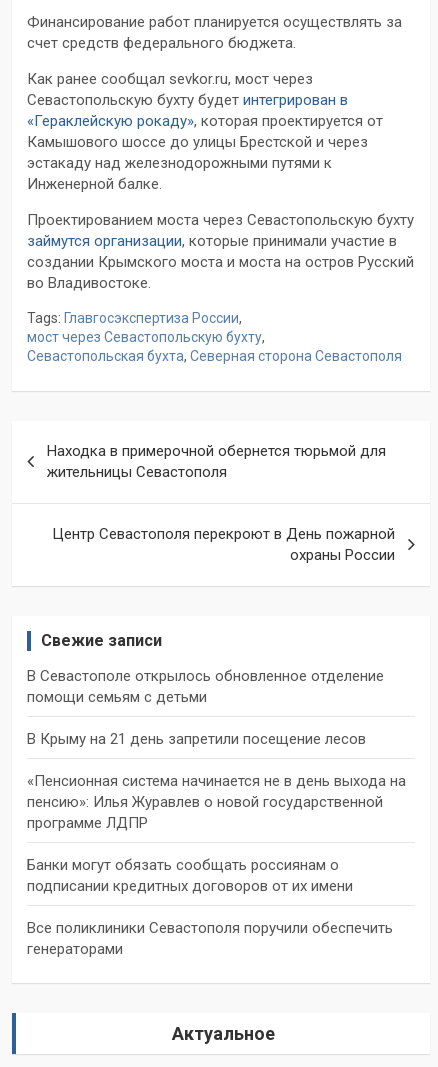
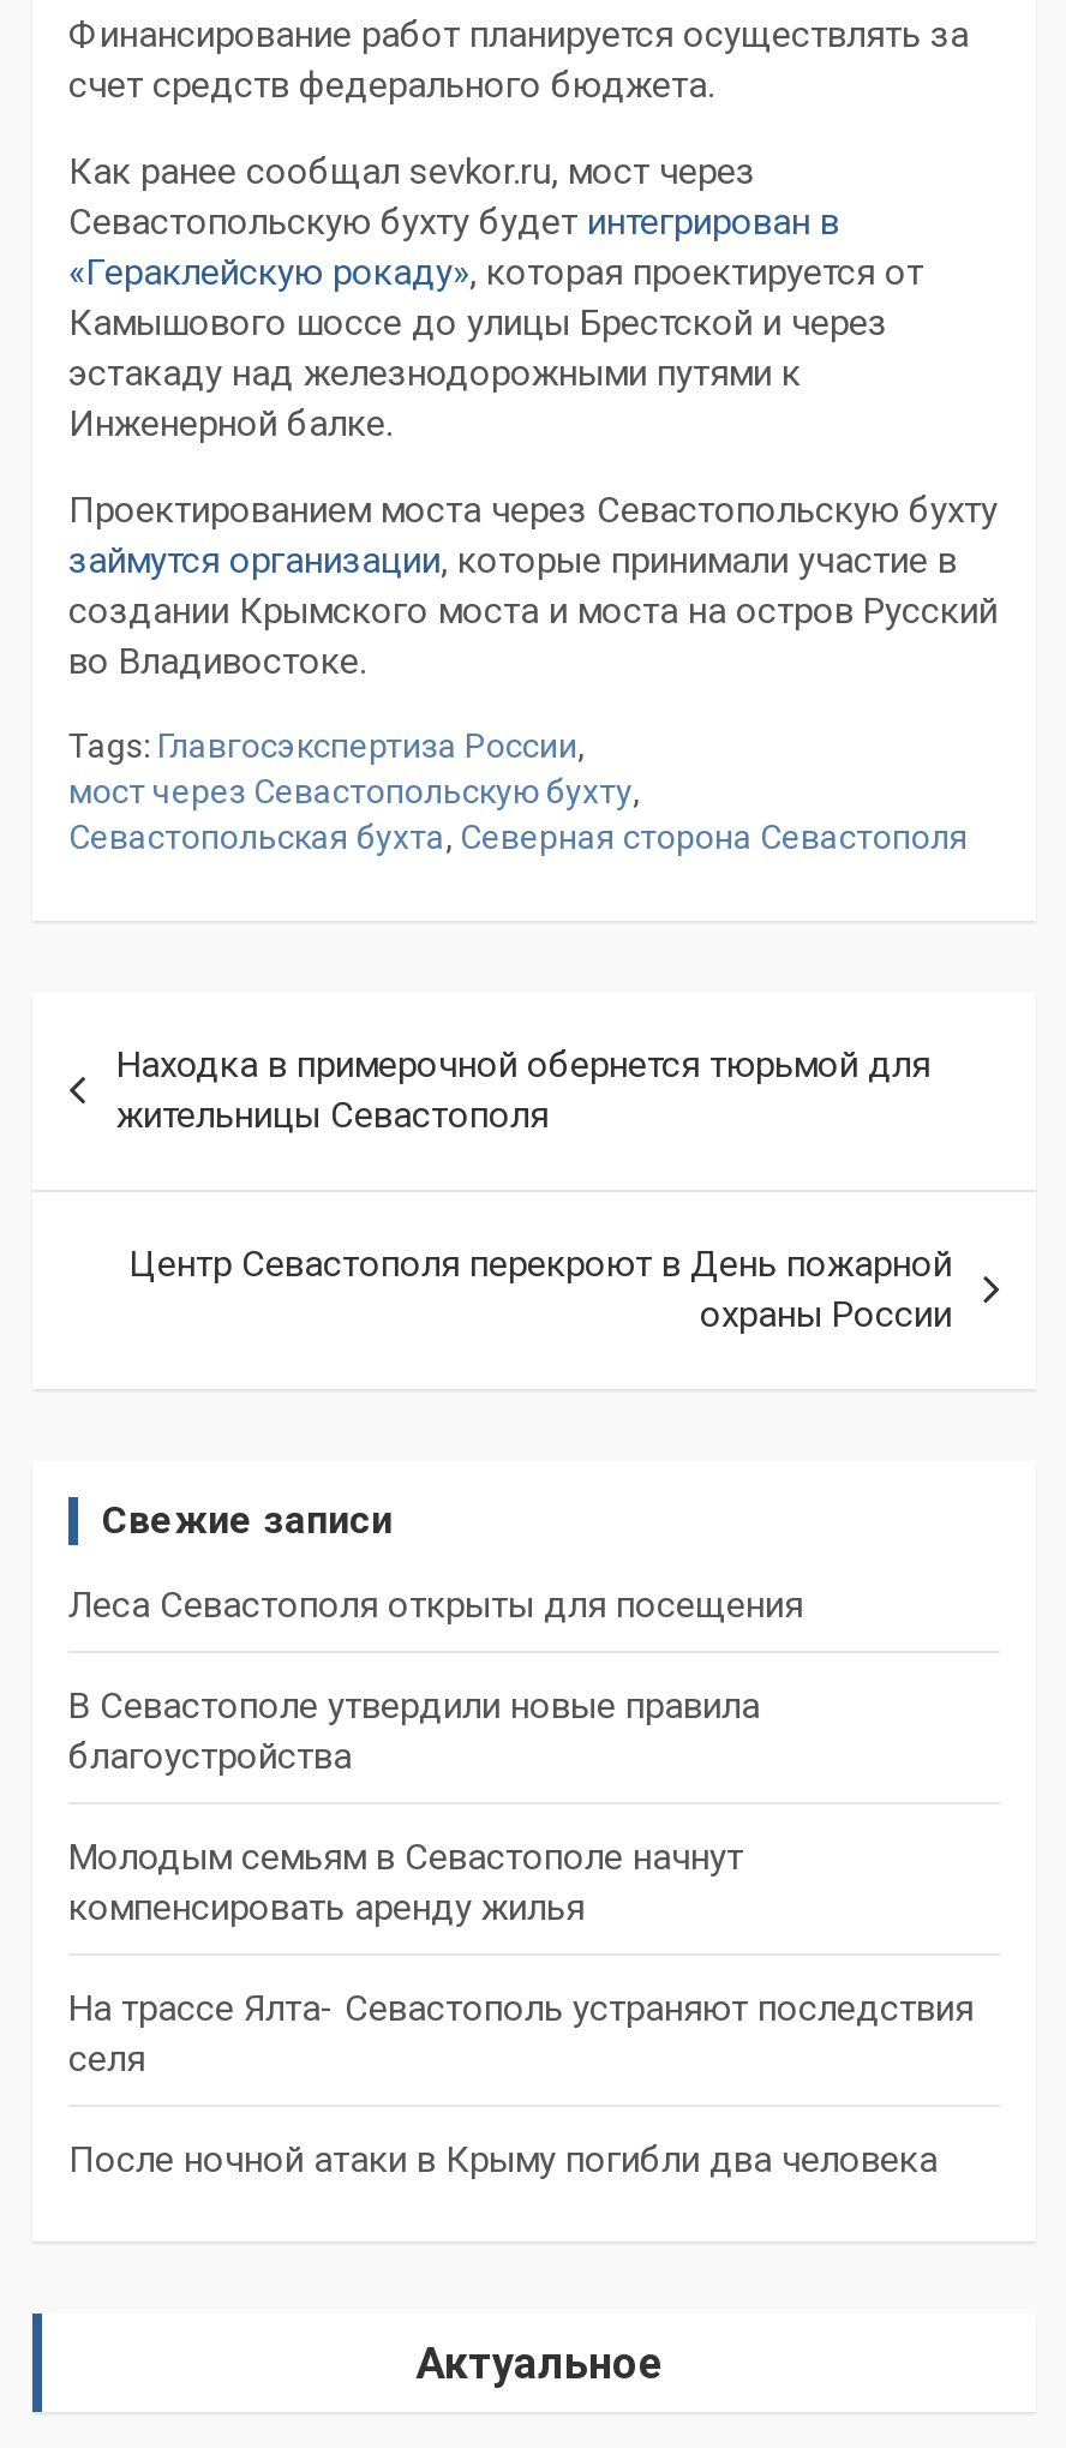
- В Севастополе открылось обновленное отделение
- помощи семьям с детьми
+ Леса Севастополя открыты для посещения

- В Крыму на 21 день запретили посещение лесов
+ В Севастополе утвердили новые правила
+ благоустройства

- «Пенсионная система начинается не в день выхода на
- пенсию»: Илья Журавлев о новой государственной
- программе ЛДПР
+ Молодым семьям в Севастополе начнут
+ компенсировать аренду жилья

- Банки могут обязать сообщать россиянам о
- подписании кредитных договоров от их имени
+ На трассе Ялта- Севастополь устраняют последствия
+ селя

- Все поликлиники Севастополя поручили обеспечить
- генераторами
+ После ночной атаки в Крыму погибли два человека
